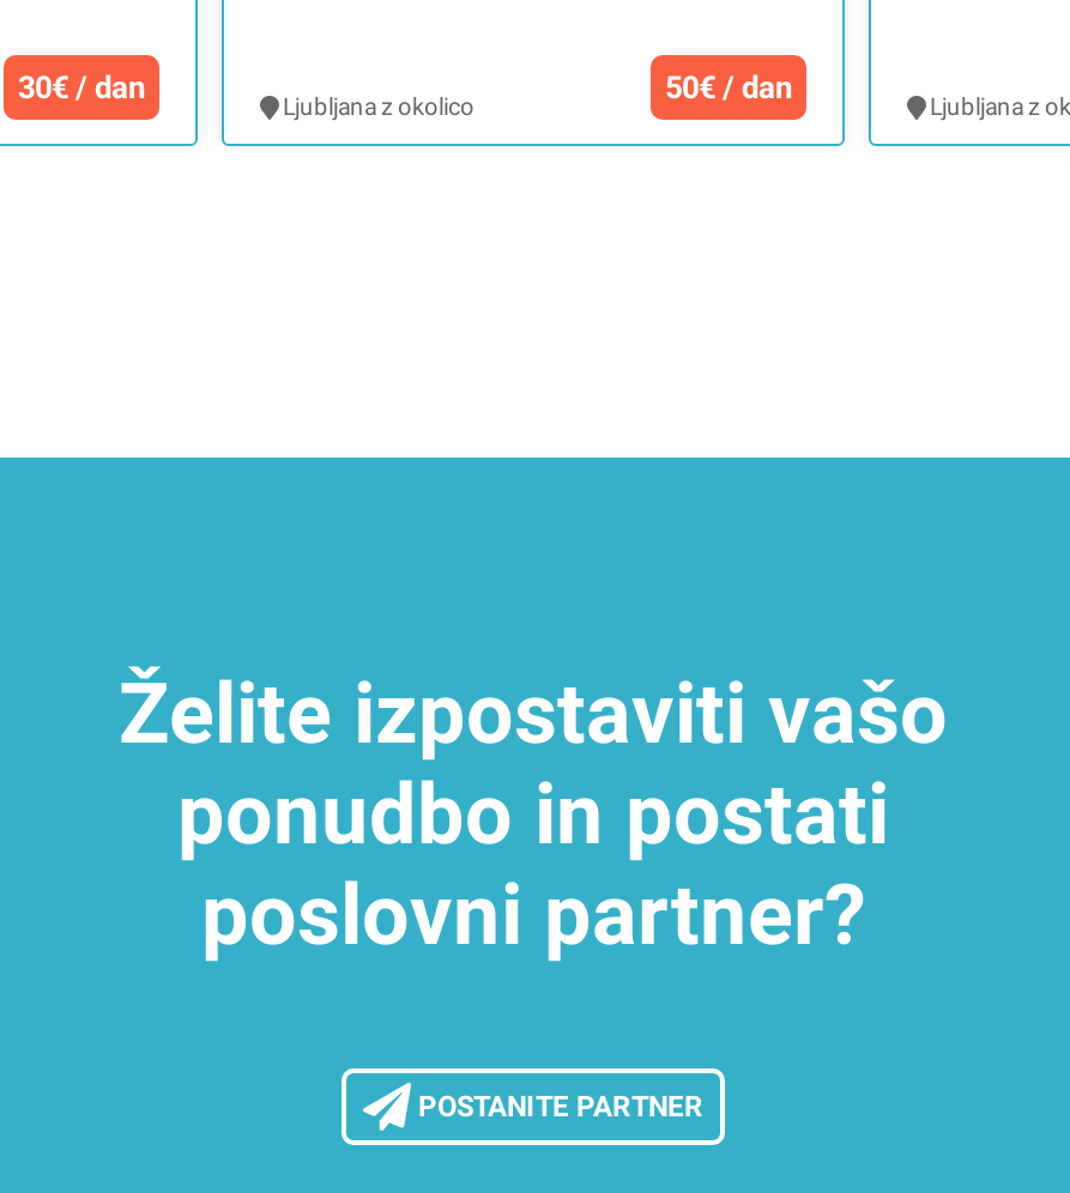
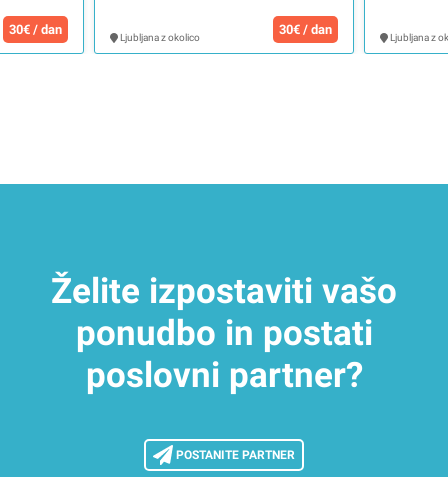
- 50€ / dan
+ 30€ / dan
